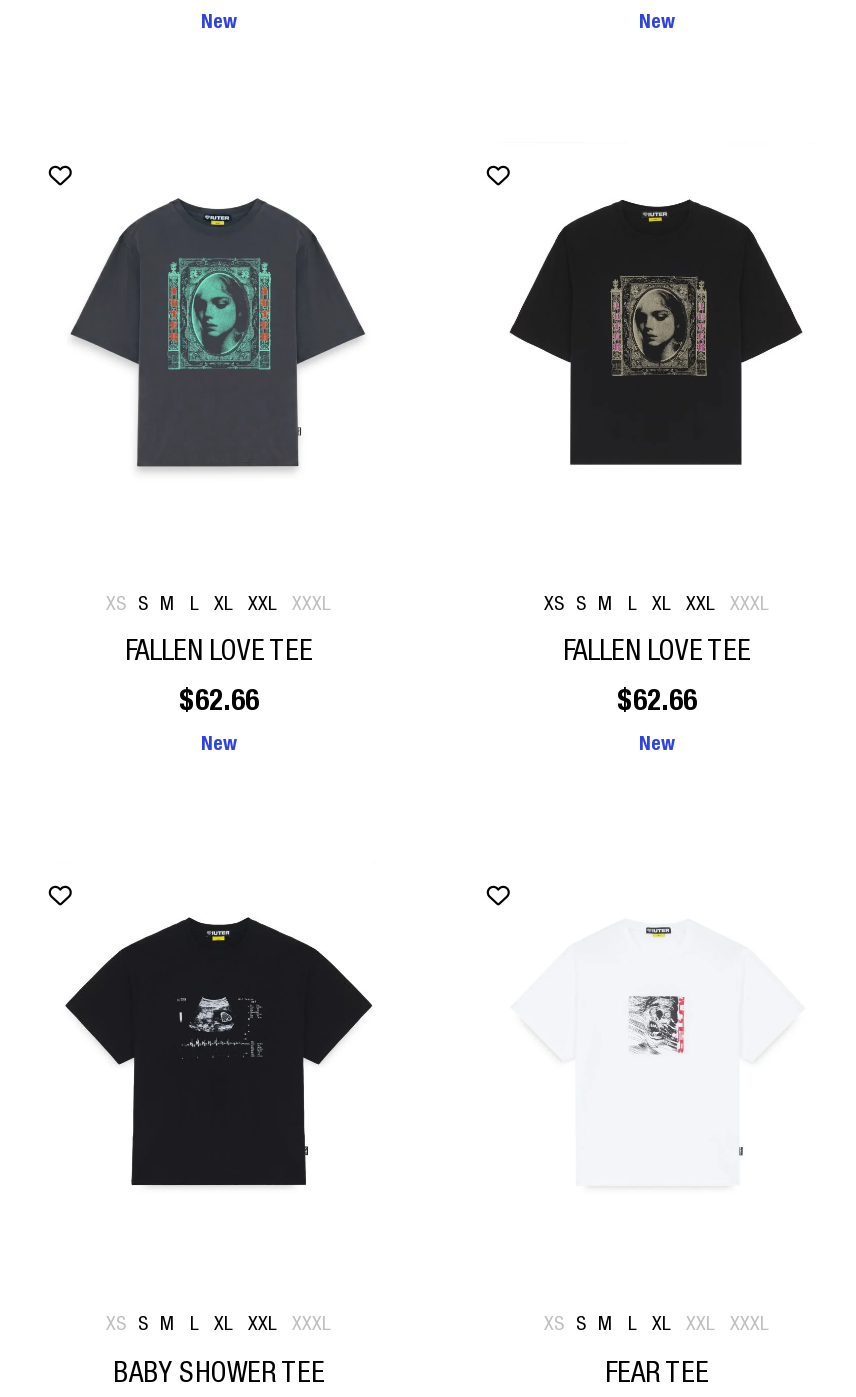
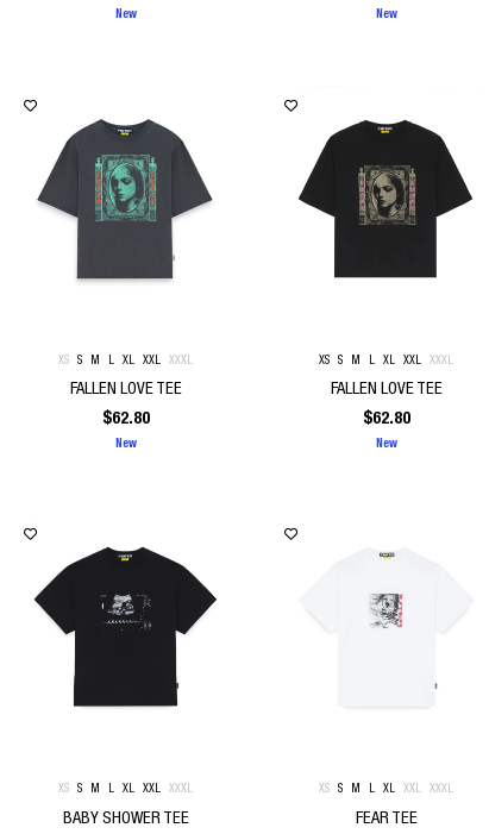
- $62.66
+ $62.80

- $62.66
+ $62.80
